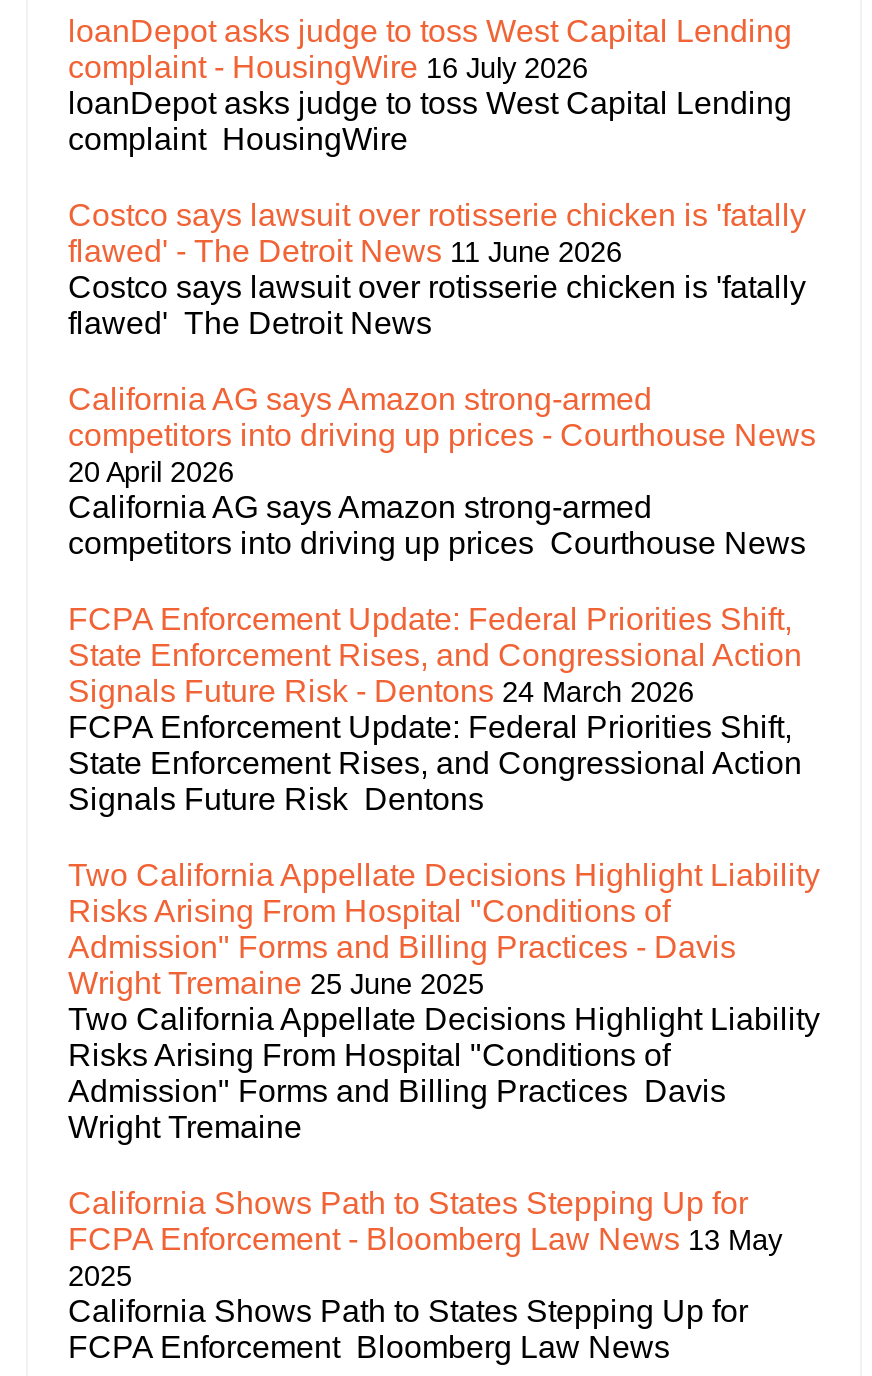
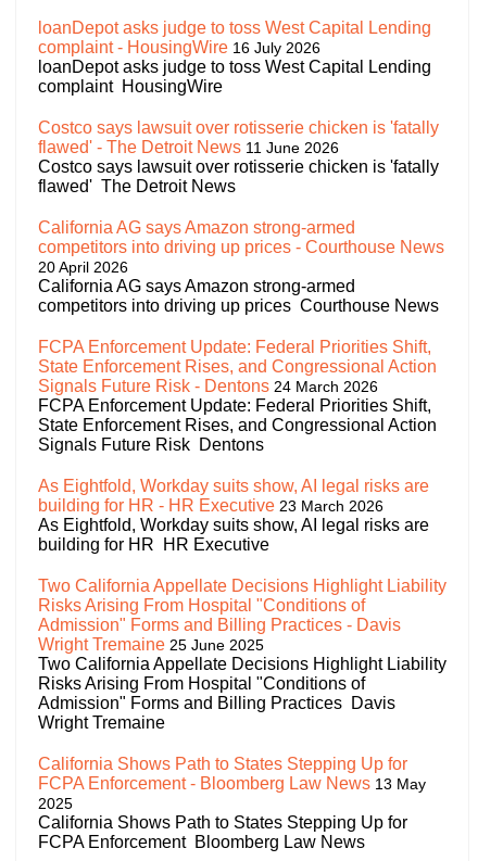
+ As Eightfold, Workday suits show, AI legal risks are
+ building for HR - HR Executive 23 March 2026
+ As Eightfold, Workday suits show, AI legal risks are
+ building for HR HR Executive
